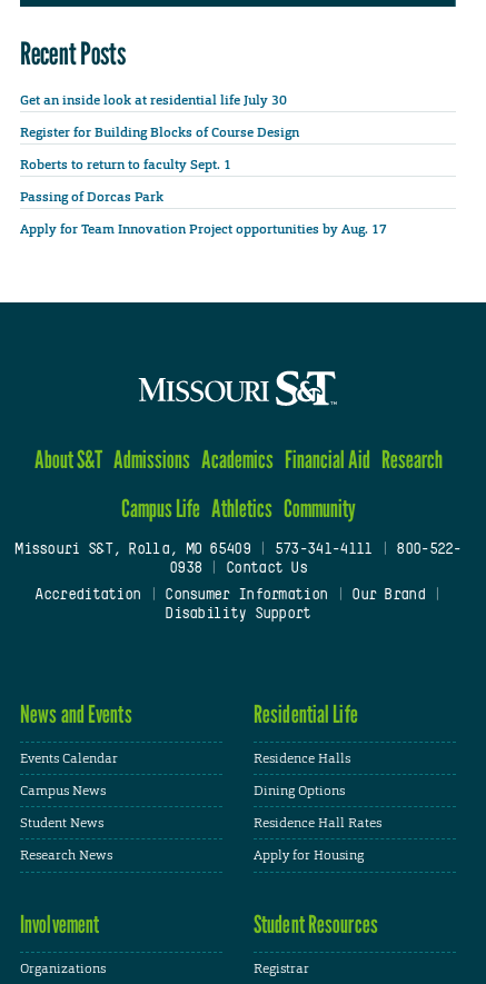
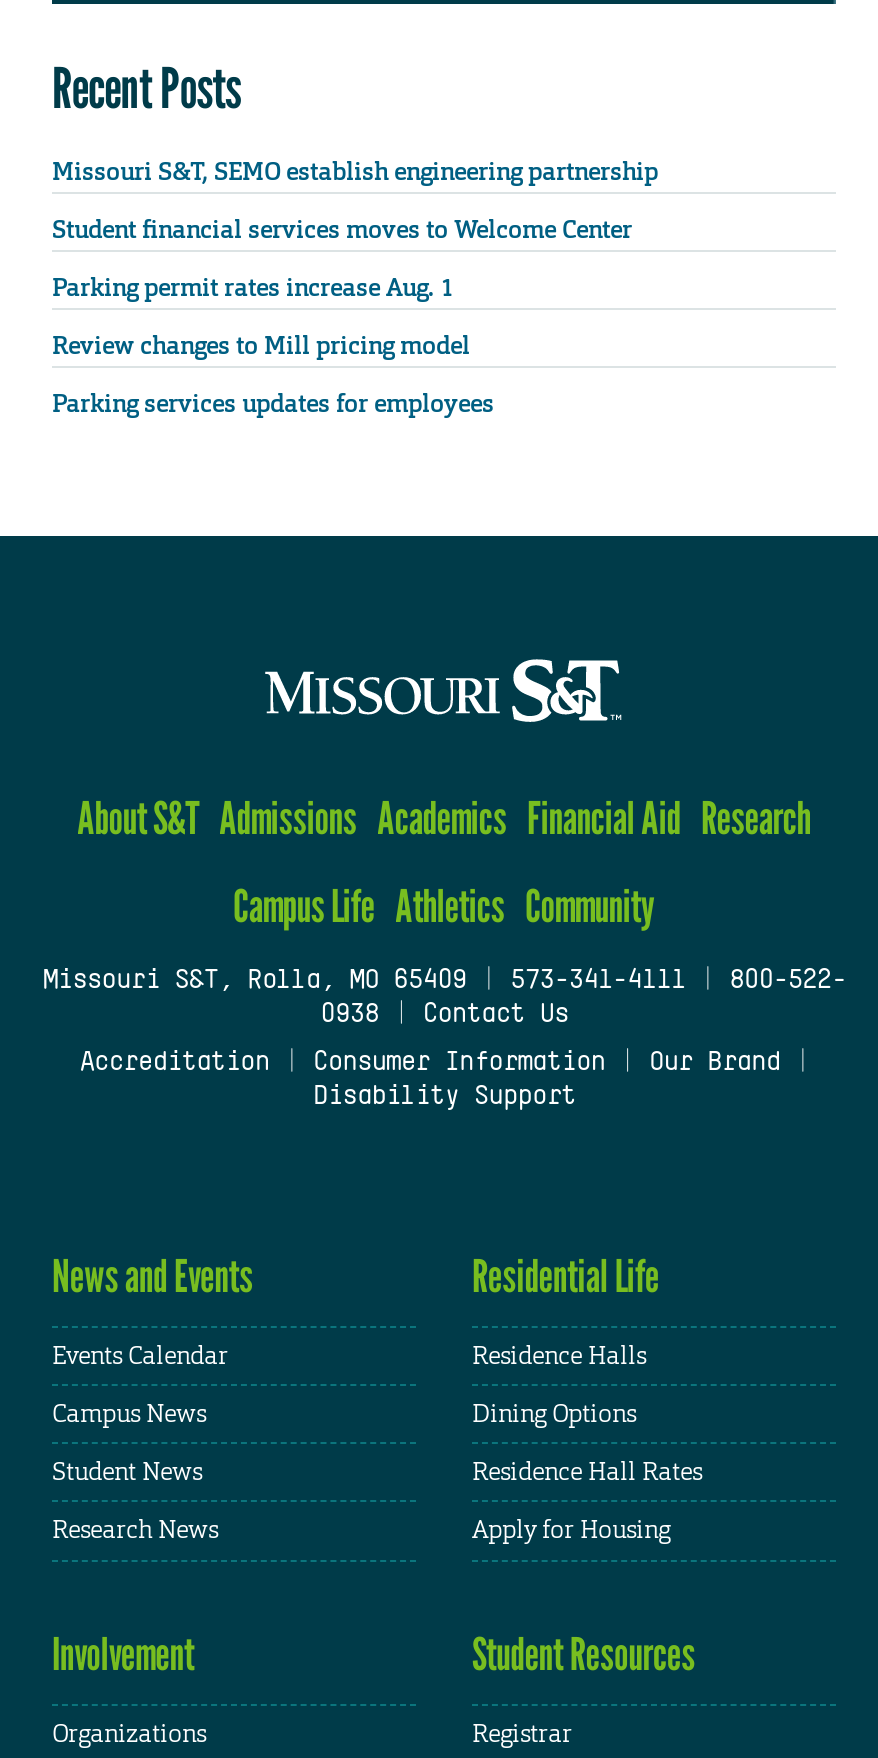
- Get an inside look at residential life July 30
+ Missouri S&T, SEMO establish engineering partnership

- Register for Building Blocks of Course Design
+ Student financial services moves to Welcome Center

- Roberts to return to faculty Sept. 1
+ Parking permit rates increase Aug. 1

- Passing of Dorcas Park
+ Review changes to Mill pricing model

- Apply for Team Innovation Project opportunities by Aug. 17
+ Parking services updates for employees
